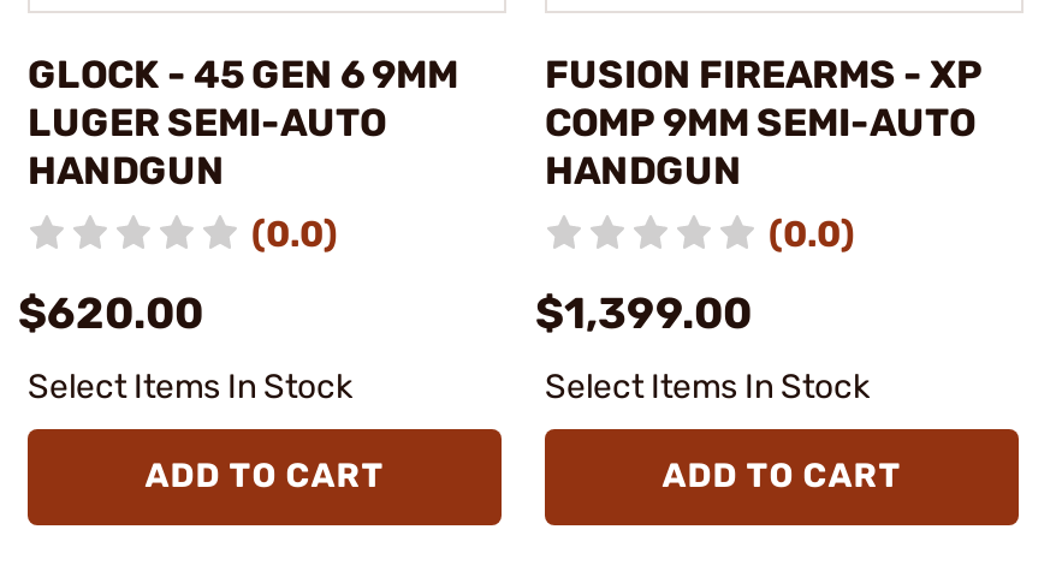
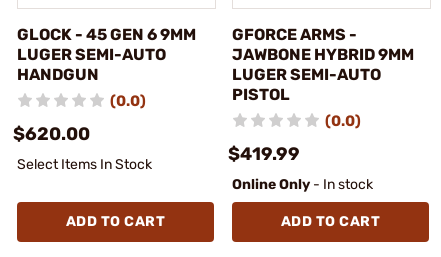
- FUSION FIREARMS - XP
- COMP 9MM SEMI-AUTO
- HANDGUN
+ GFORCE ARMS -
+ JAWBONE HYBRID 9MM
+ LUGER SEMI-AUTO
+ PISTOL

- $1,399.00
+ $419.99

- Select Items In Stock
+ Online Only - In stock
